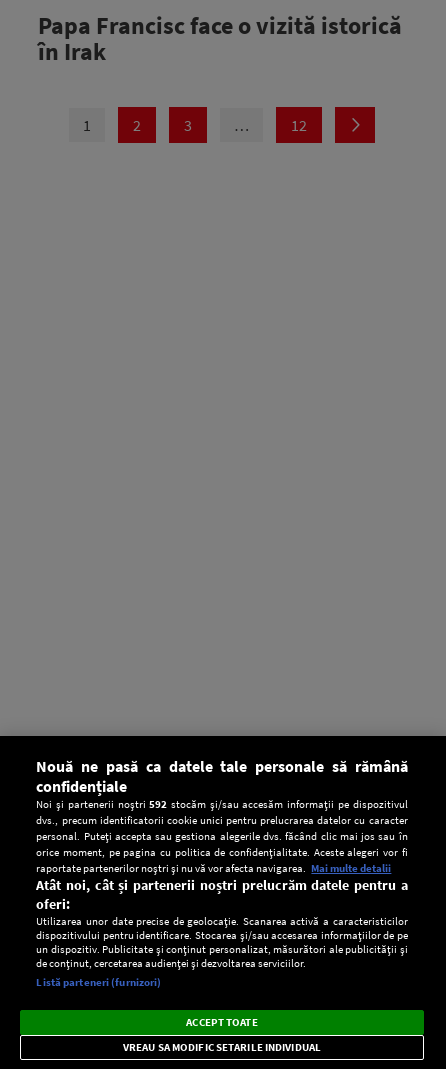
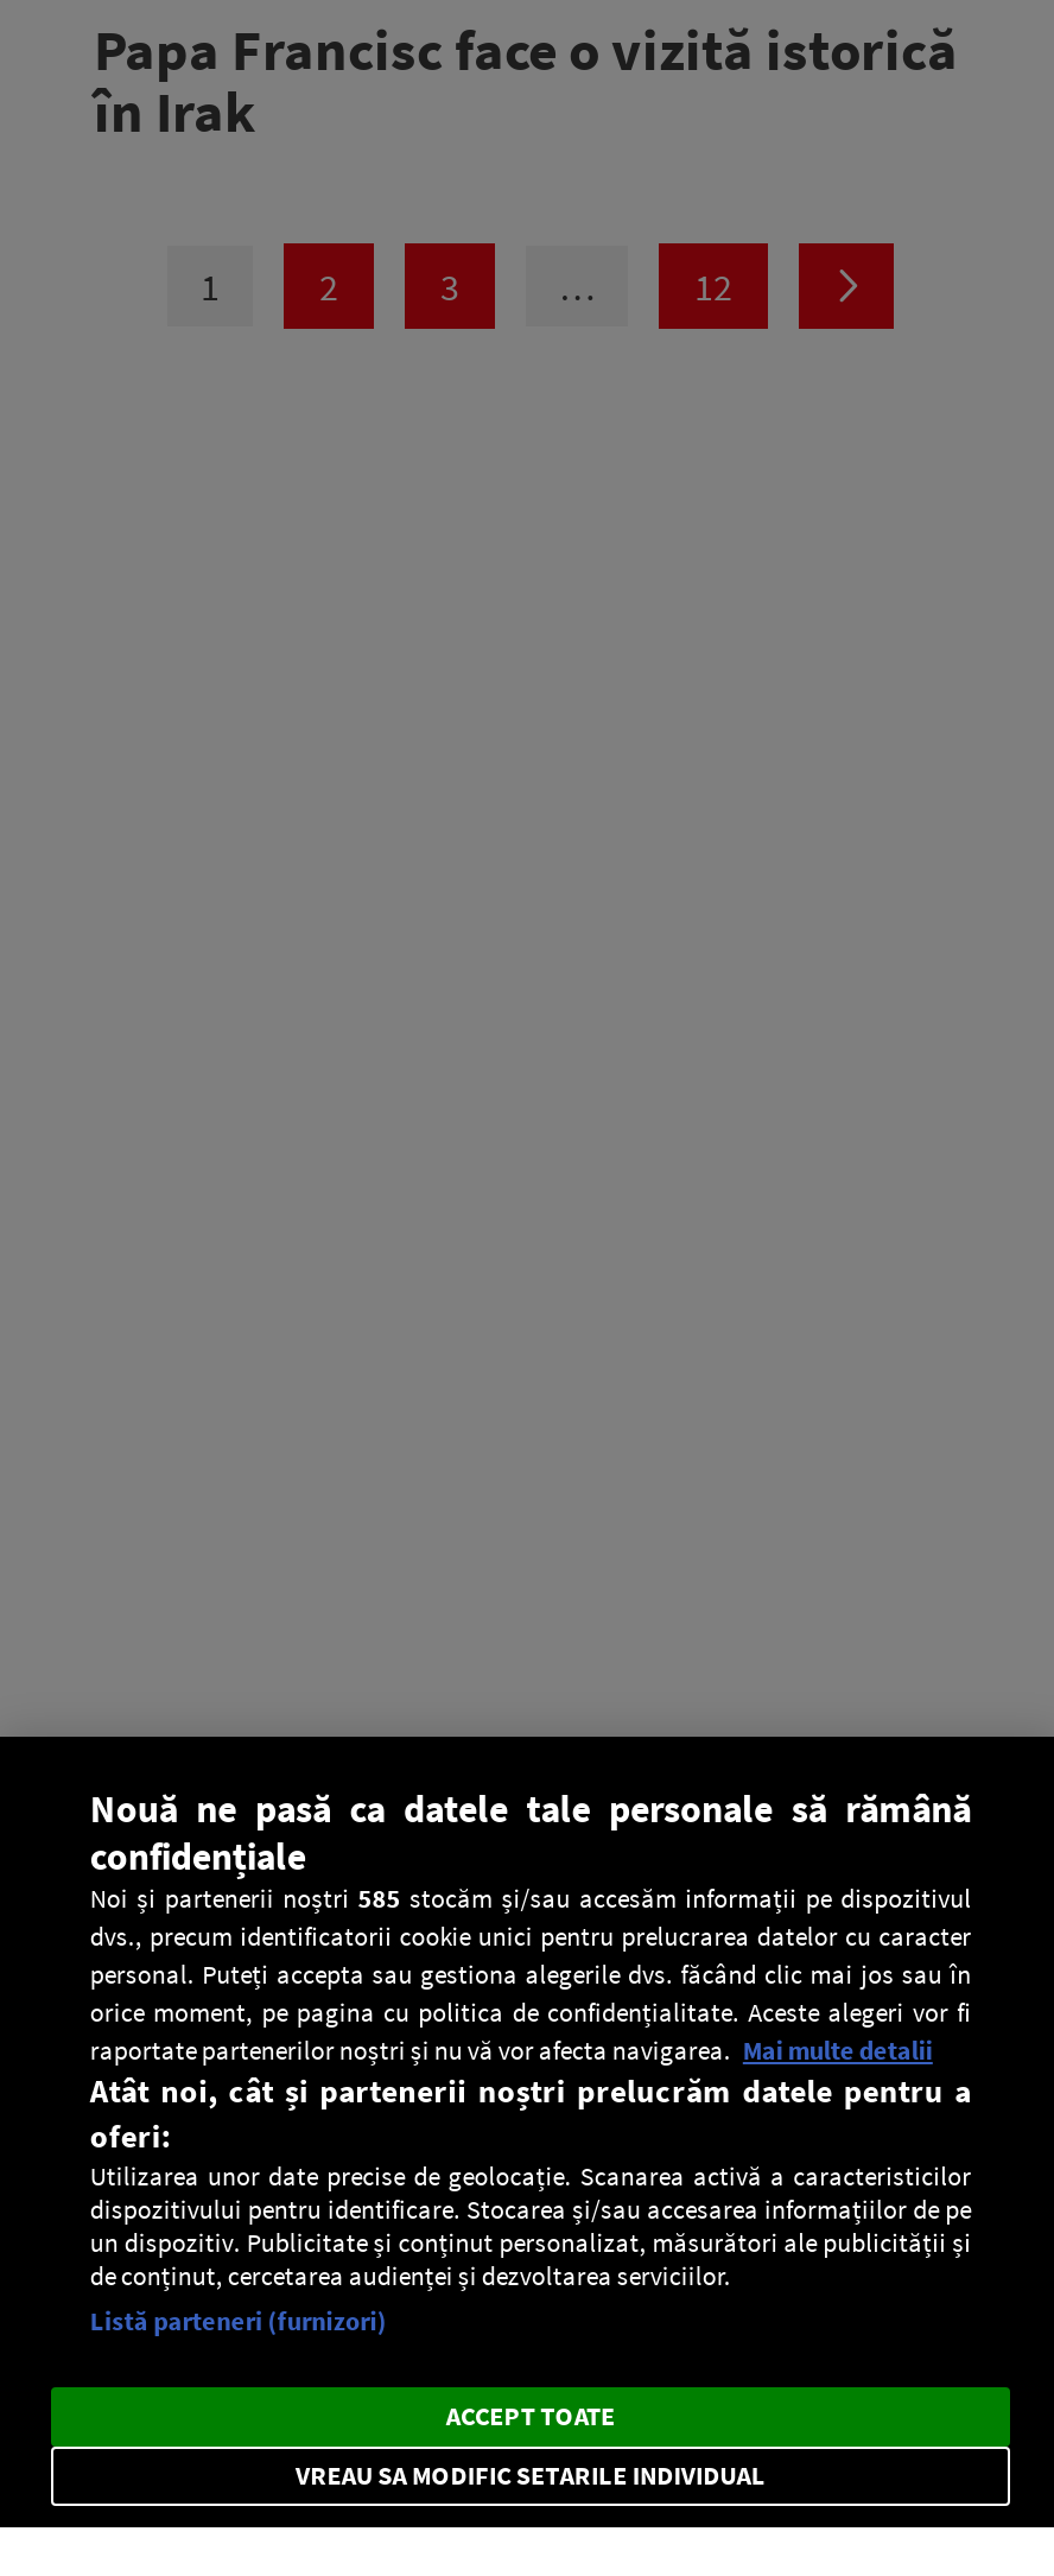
- Noi și partenerii noștri 592 stocăm și/sau accesăm informații pe dispozitivul
+ Noi și partenerii noștri 585 stocăm și/sau accesăm informații pe dispozitivul
